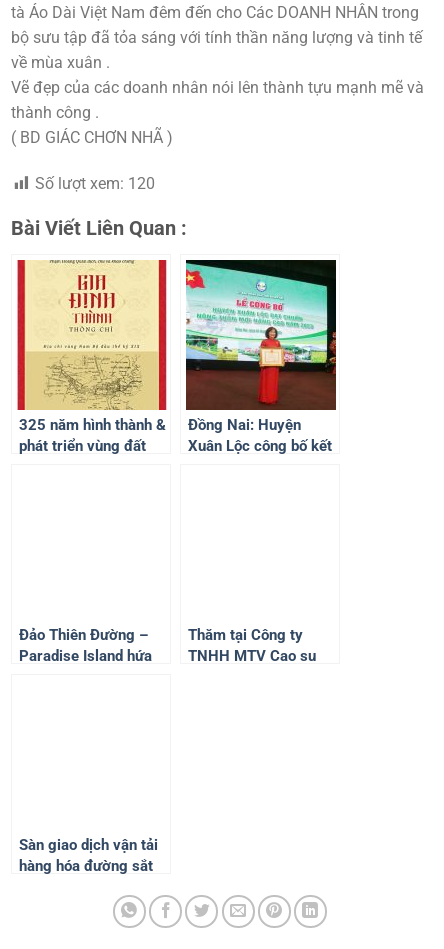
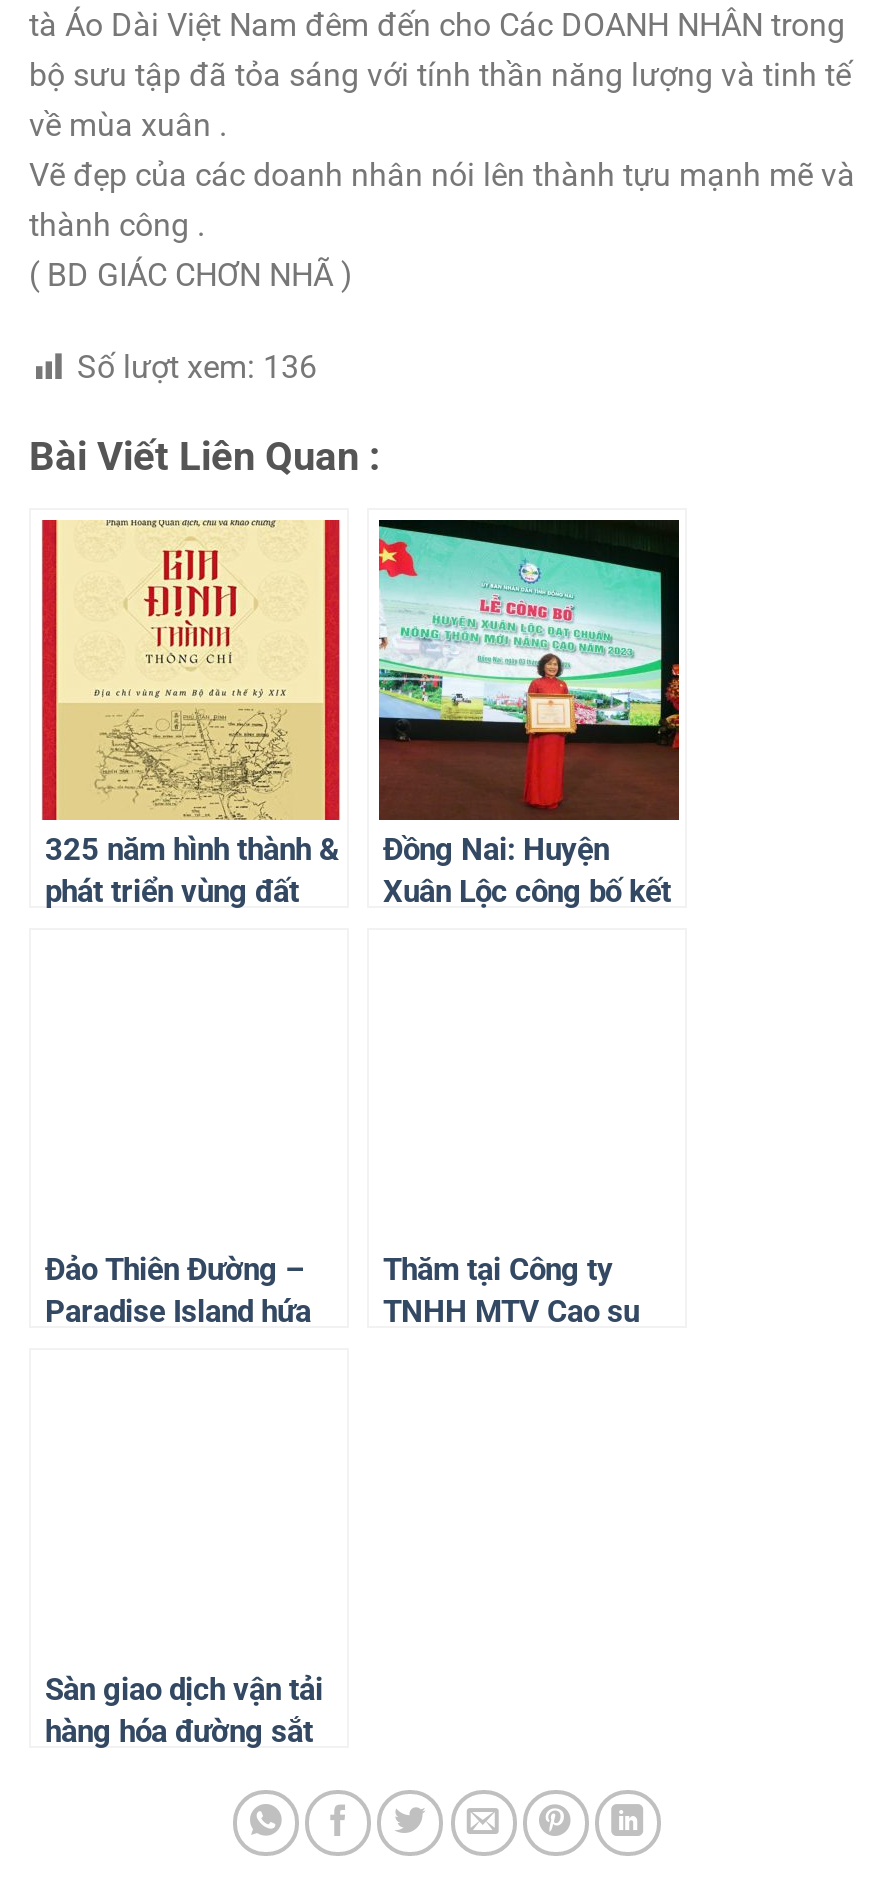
- Số lượt xem: 120
+ Số lượt xem: 136
